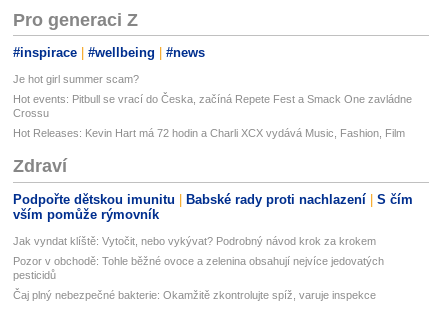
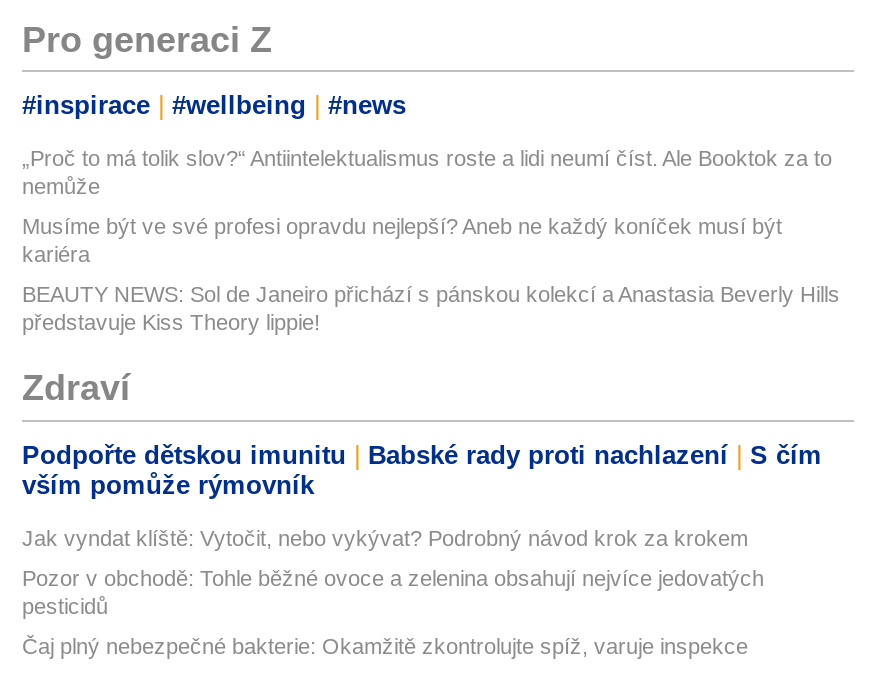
- Je hot girl summer scam?
+ „Proč to má tolik slov?“ Antiintelektualismus roste a lidi neumí číst. Ale Booktok za to
+ nemůže

- Hot events: Pitbull se vrací do Česka, začíná Repete Fest a Smack One zavládne
- Crossu
+ Musíme být ve své profesi opravdu nejlepší? Aneb ne každý koníček musí být
+ kariéra

- Hot Releases: Kevin Hart má 72 hodin a Charli XCX vydává Music, Fashion, Film
+ BEAUTY NEWS: Sol de Janeiro přichází s pánskou kolekcí a Anastasia Beverly Hills
+ představuje Kiss Theory lippie!
